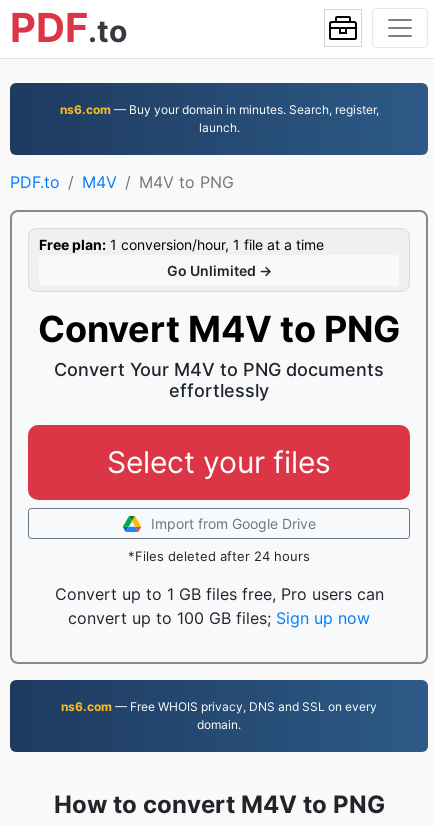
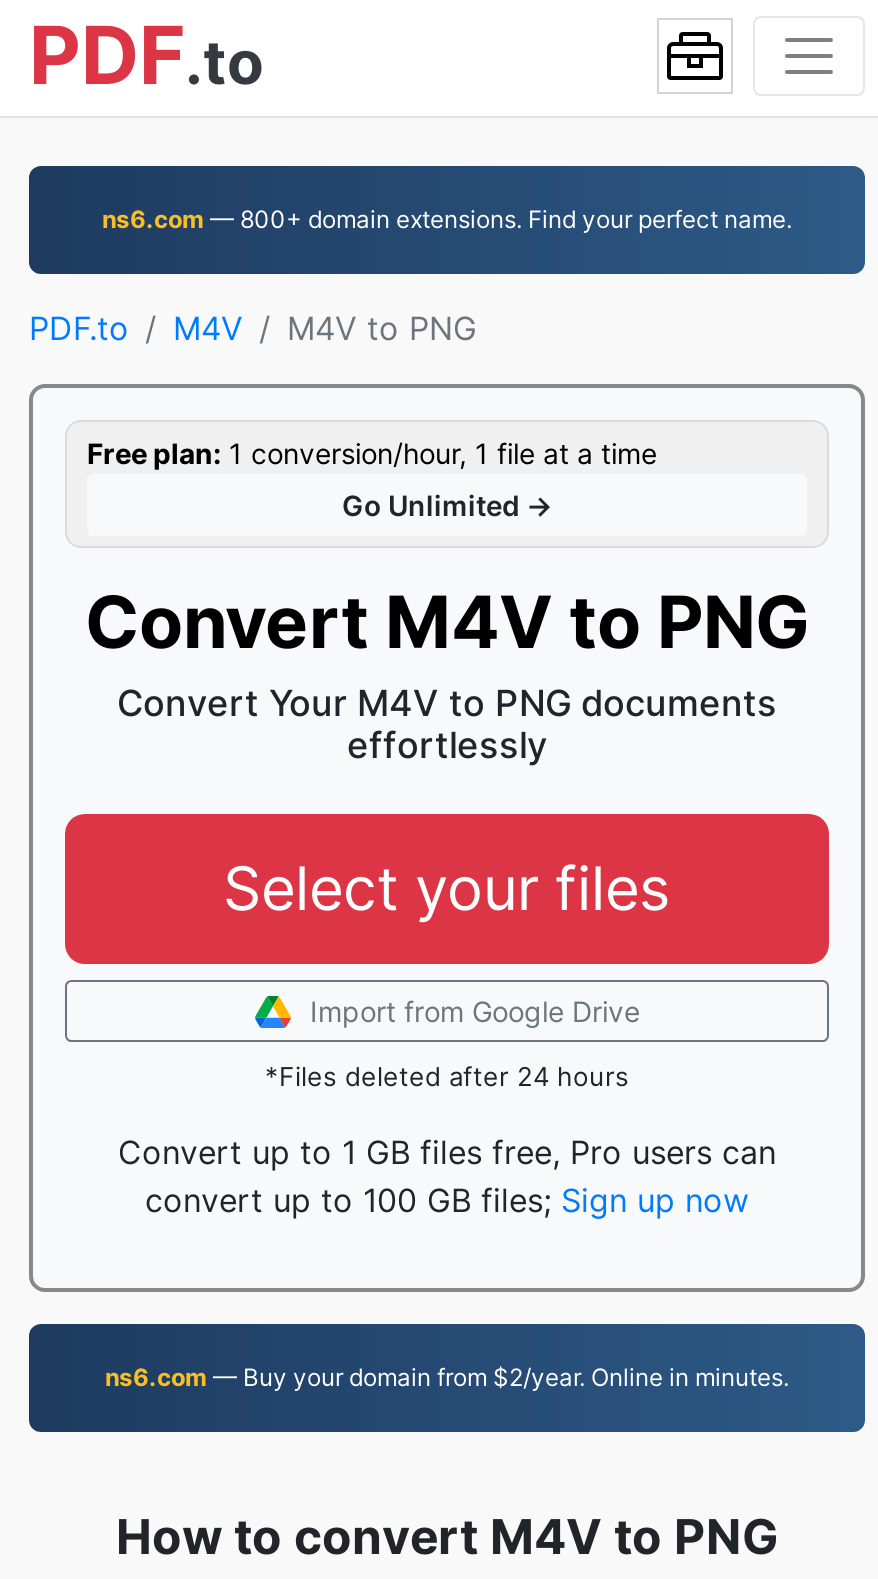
- ns6.com — Buy your domain in minutes. Search, register,
- launch.
+ ns6.com — 800+ domain extensions. Find your perfect name.

- ns6.com — Free WHOIS privacy, DNS and SSL on every
- domain.
+ ns6.com — Buy your domain from $2/year. Online in minutes.
